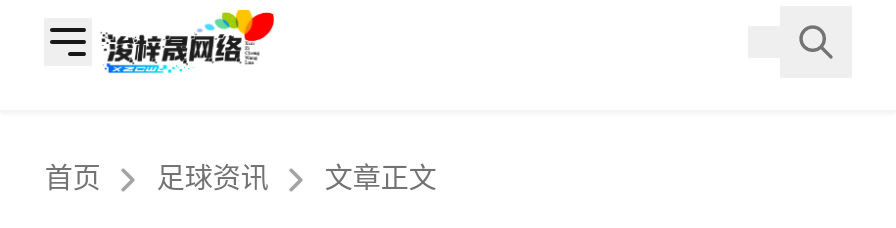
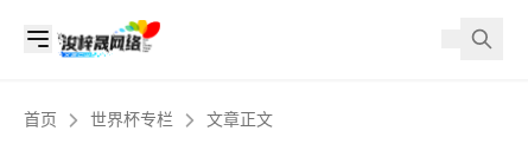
- 足球资讯
+ 世界杯专栏
